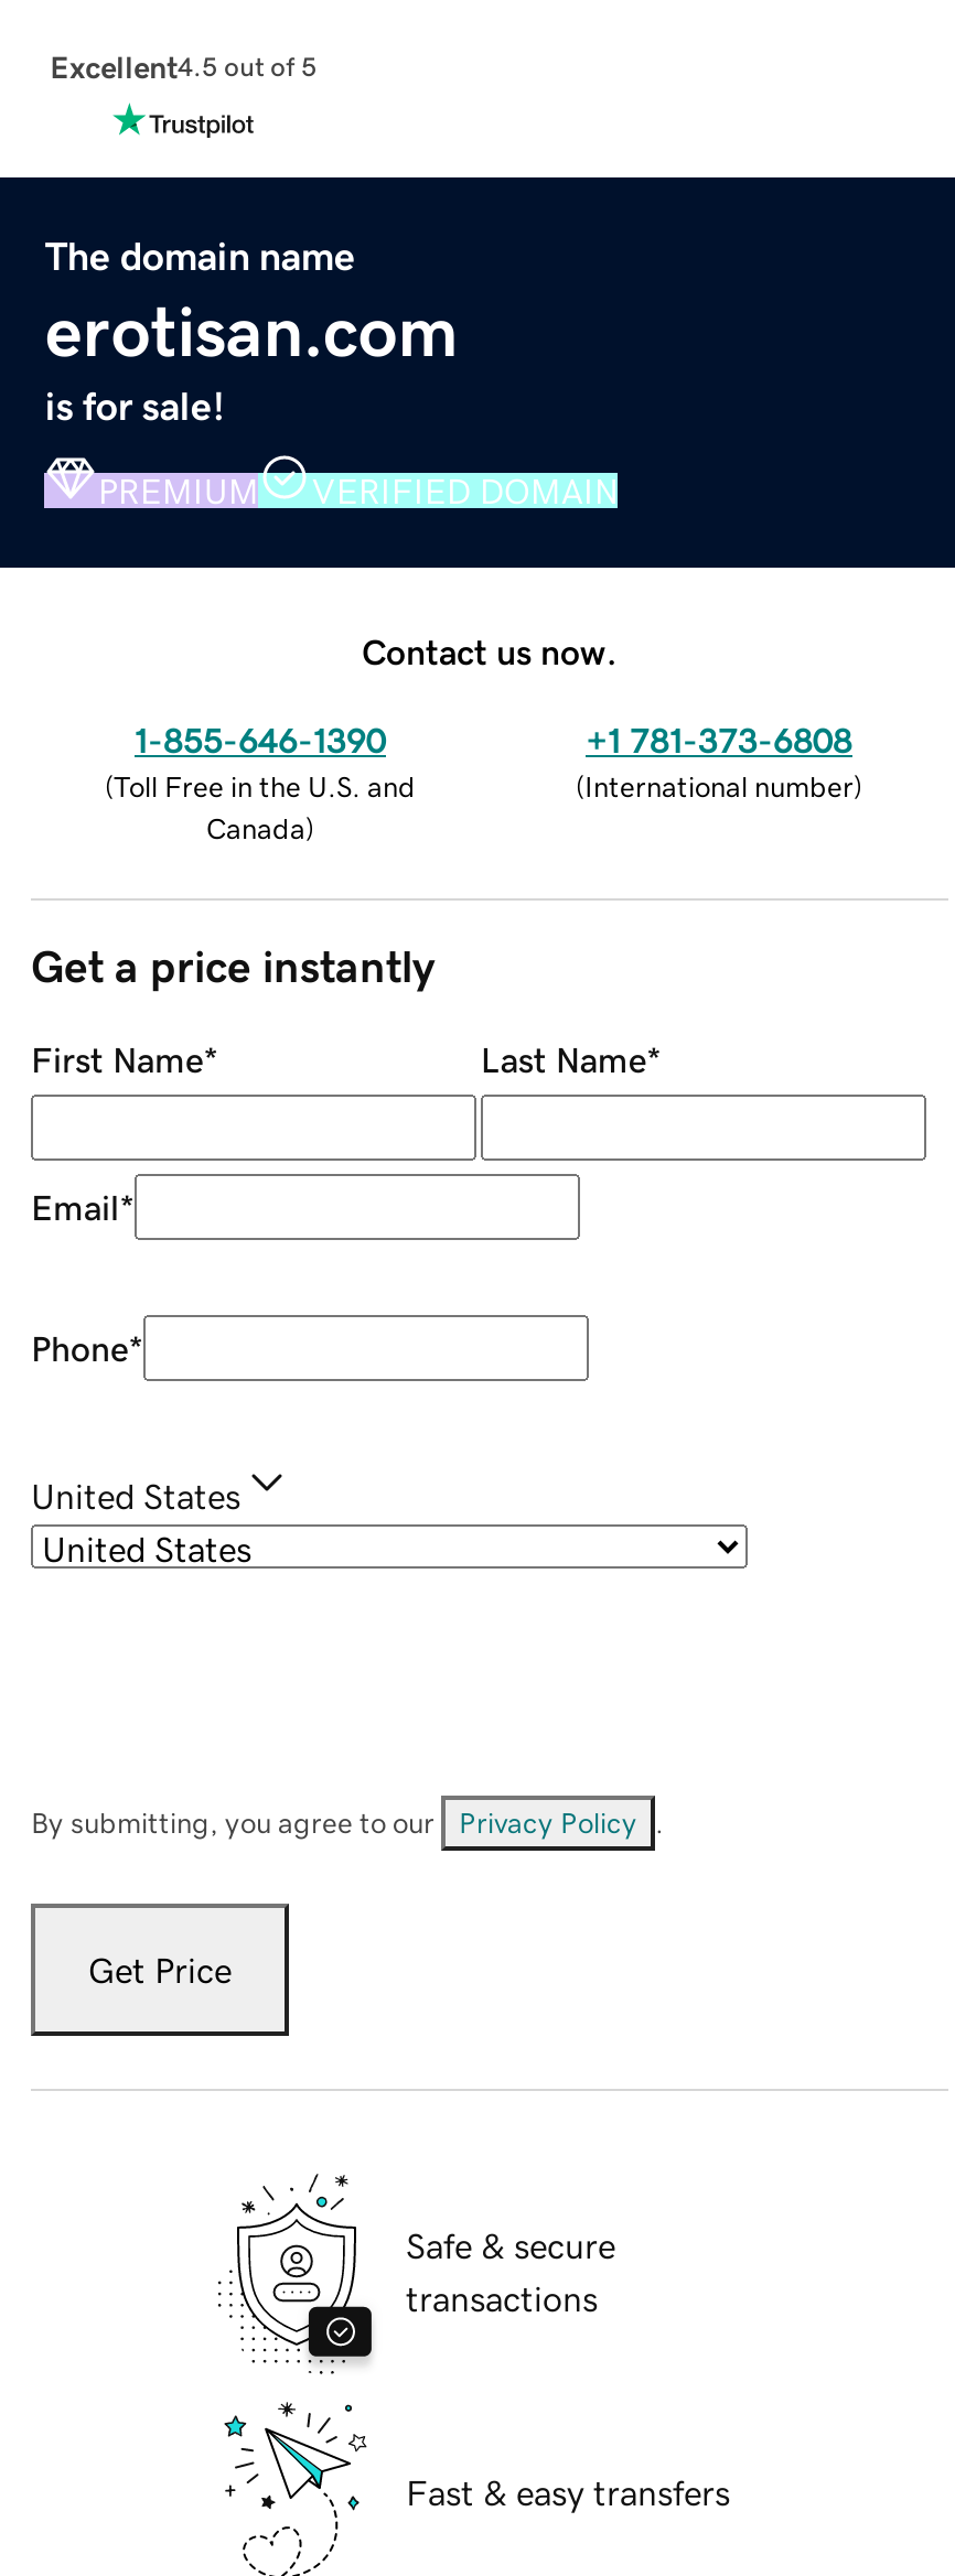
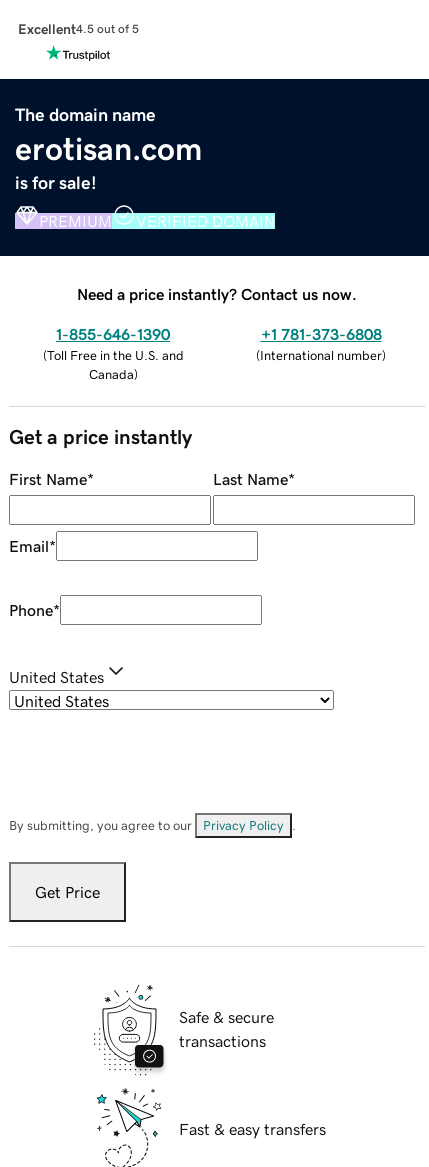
- Contact us now.
+ Need a price instantly? Contact us now.
